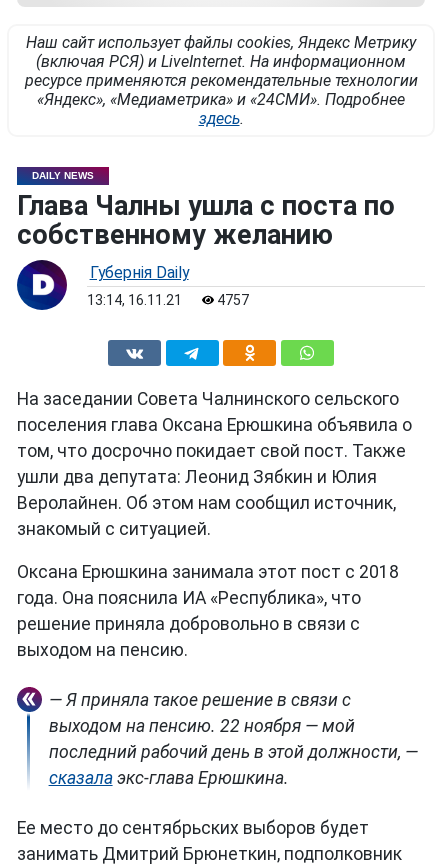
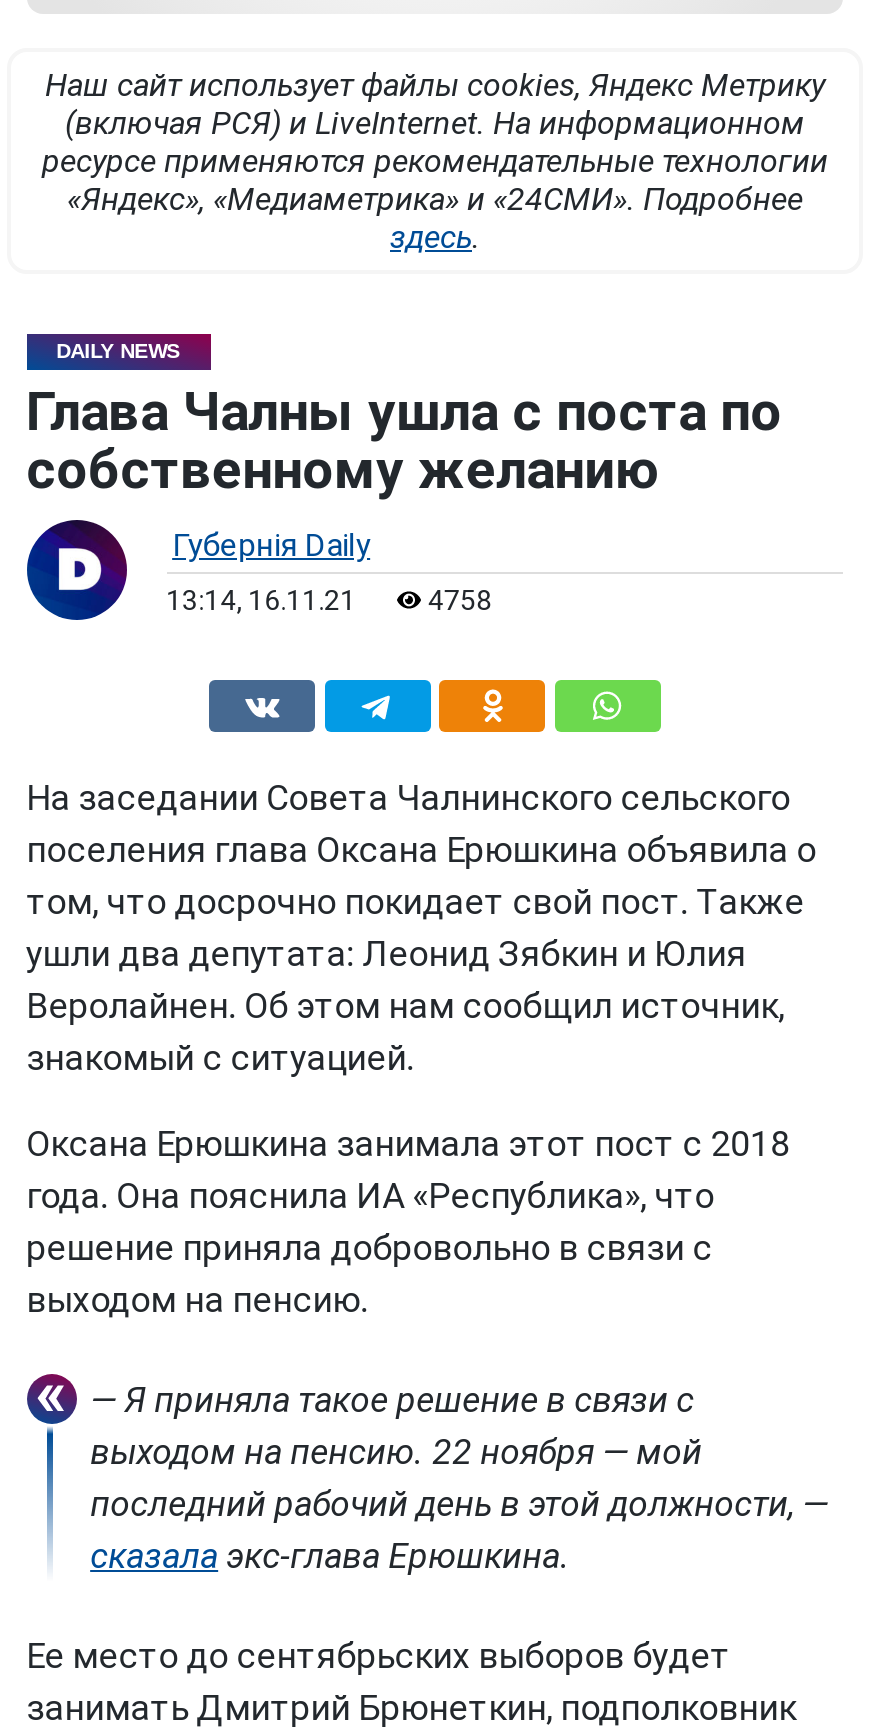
- 4757
+ 4758
